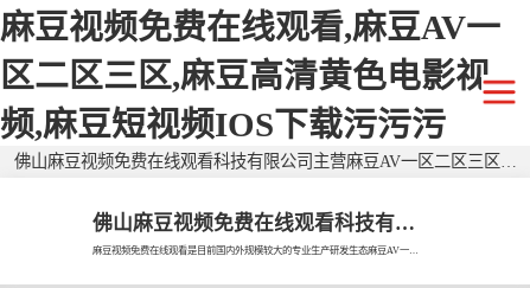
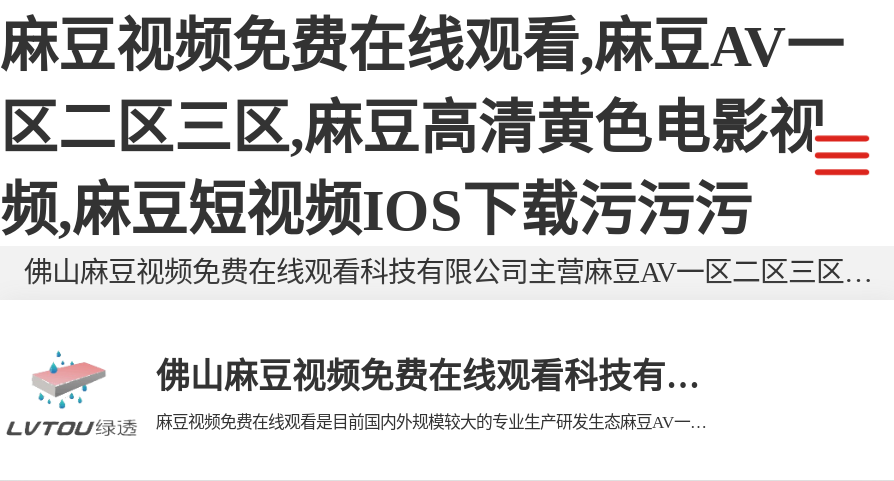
+ [image]
